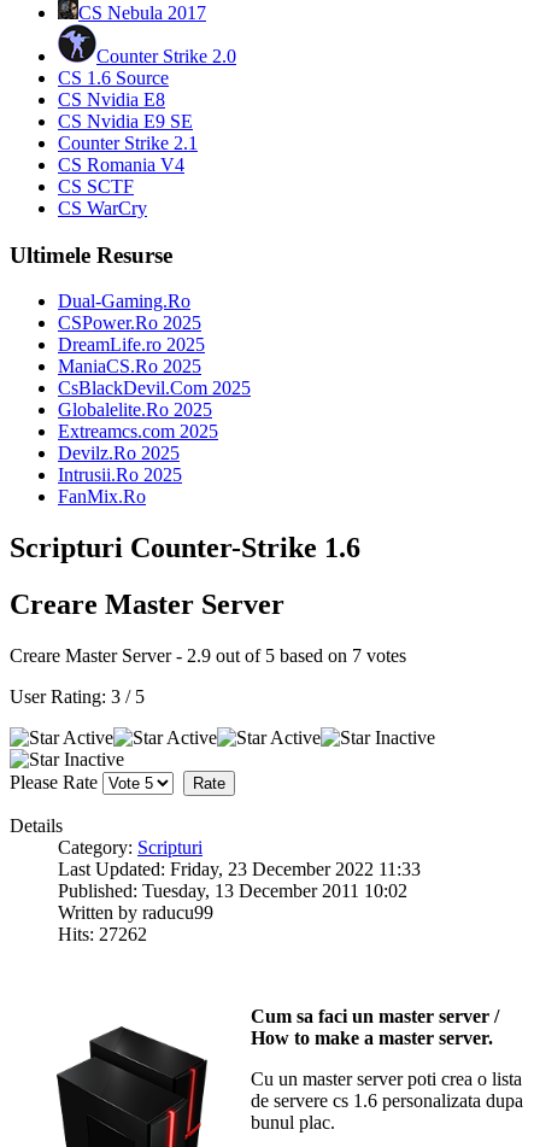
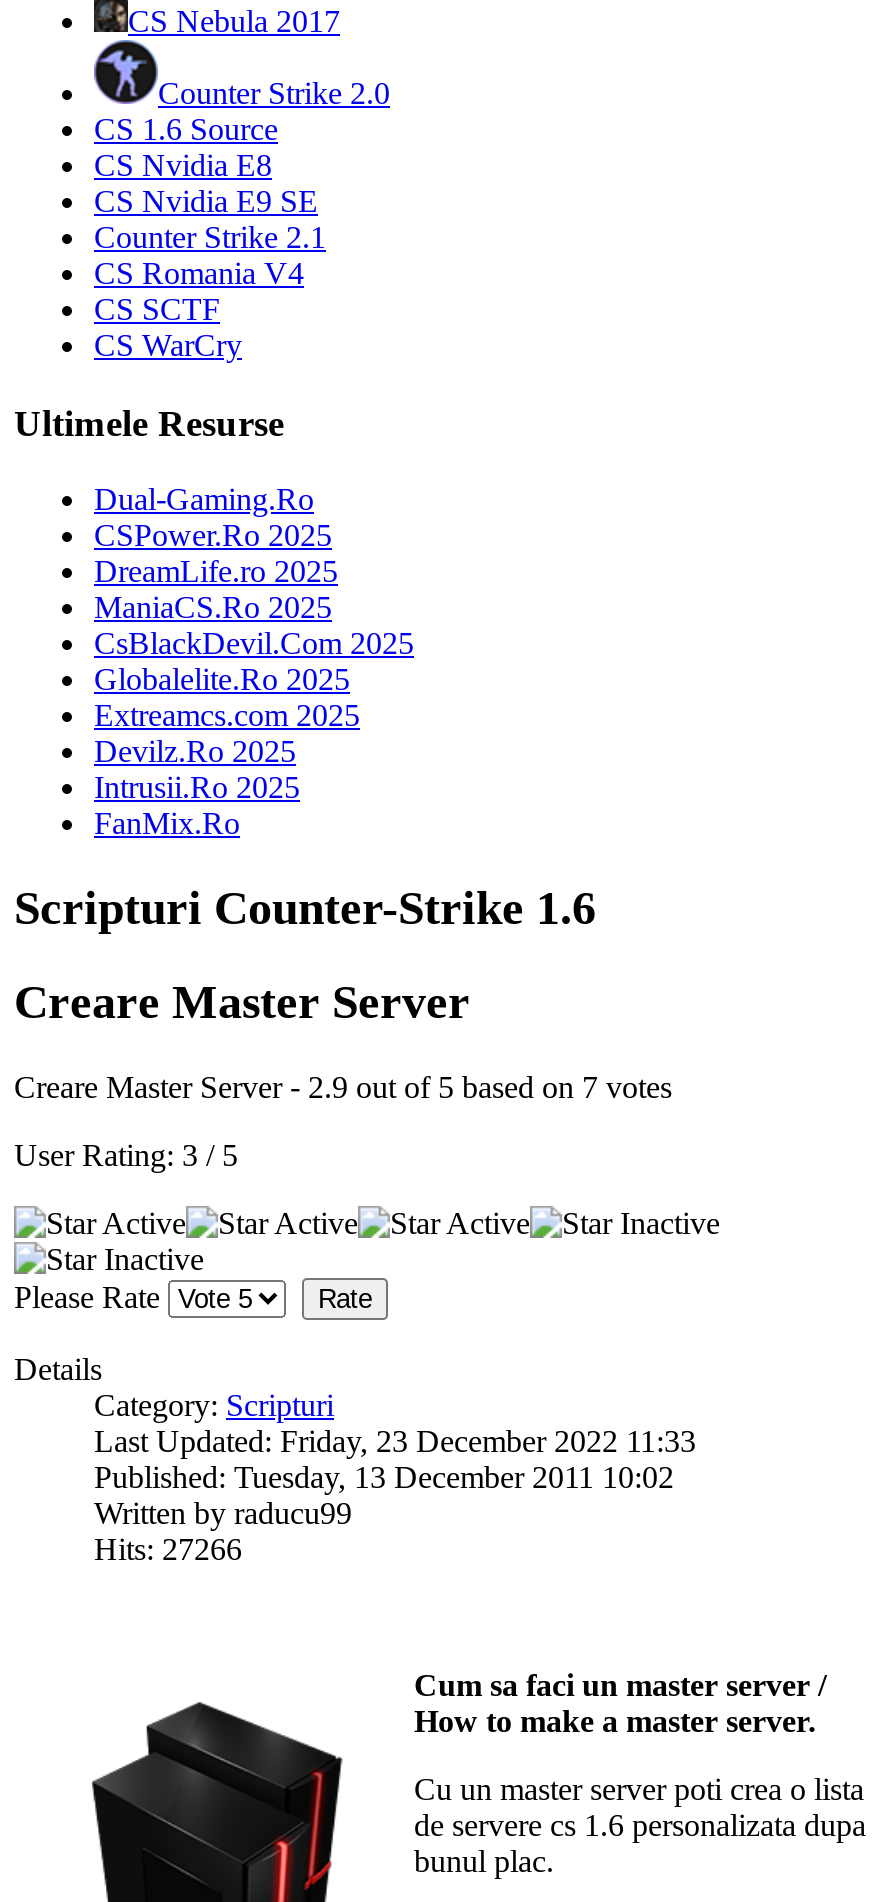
- Hits: 27262
+ Hits: 27266
